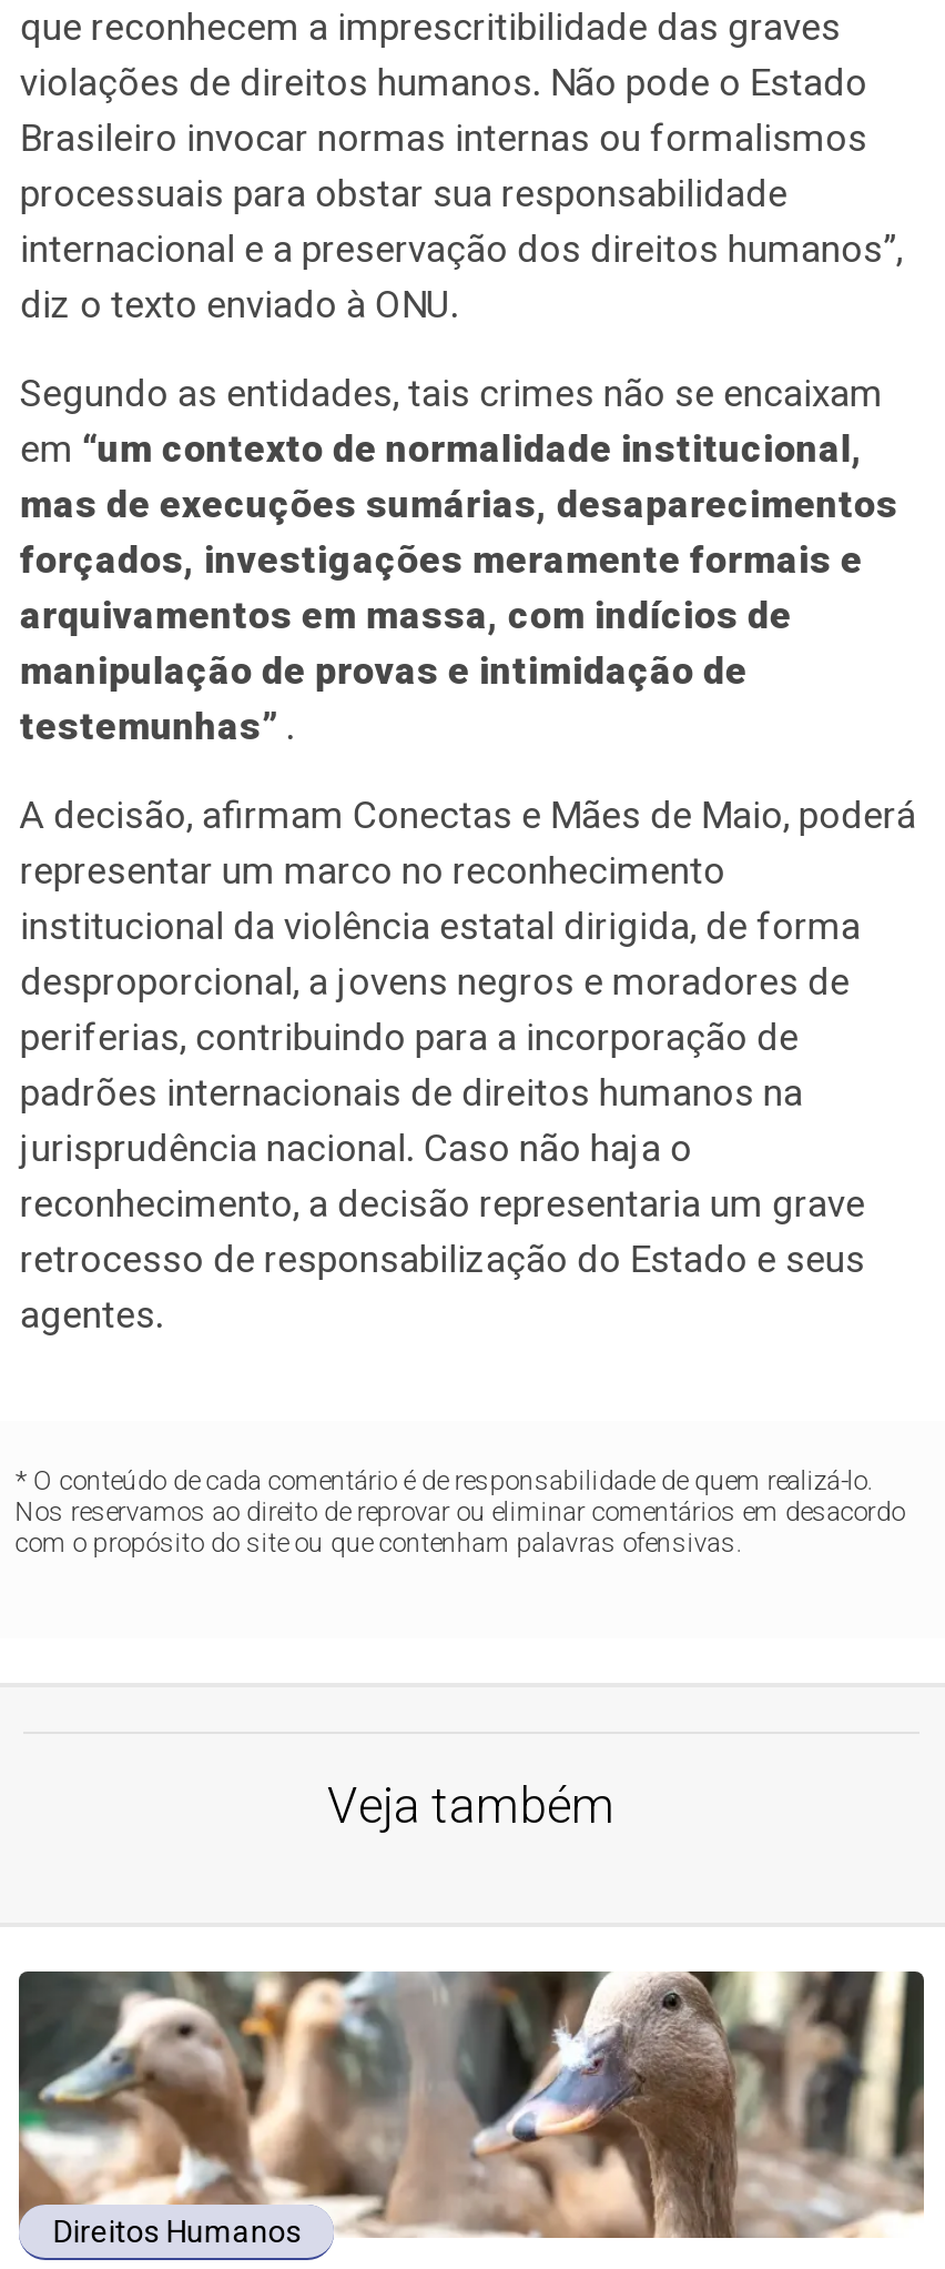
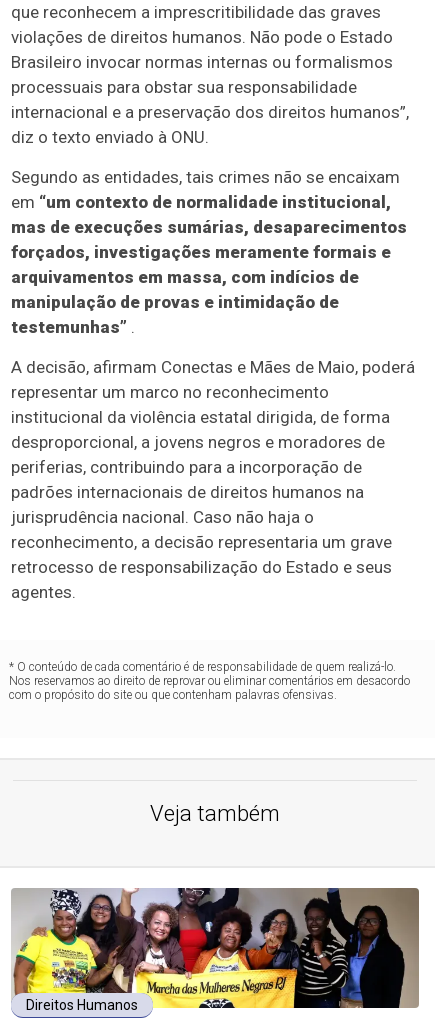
- [image]
+ [image]
